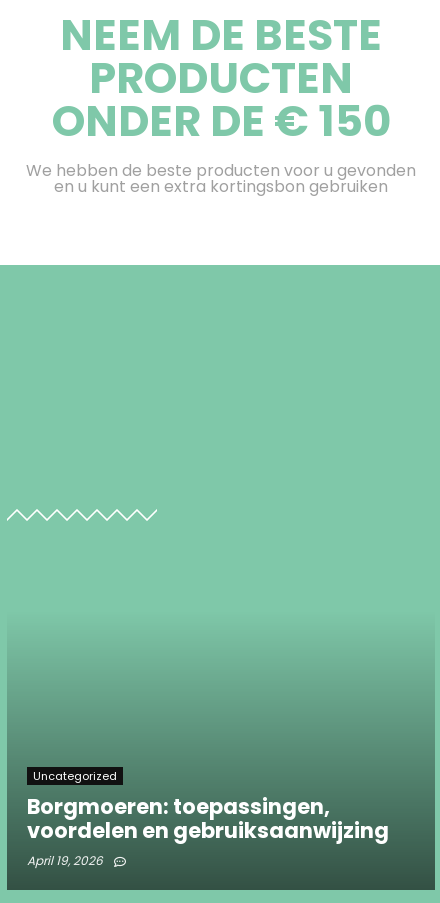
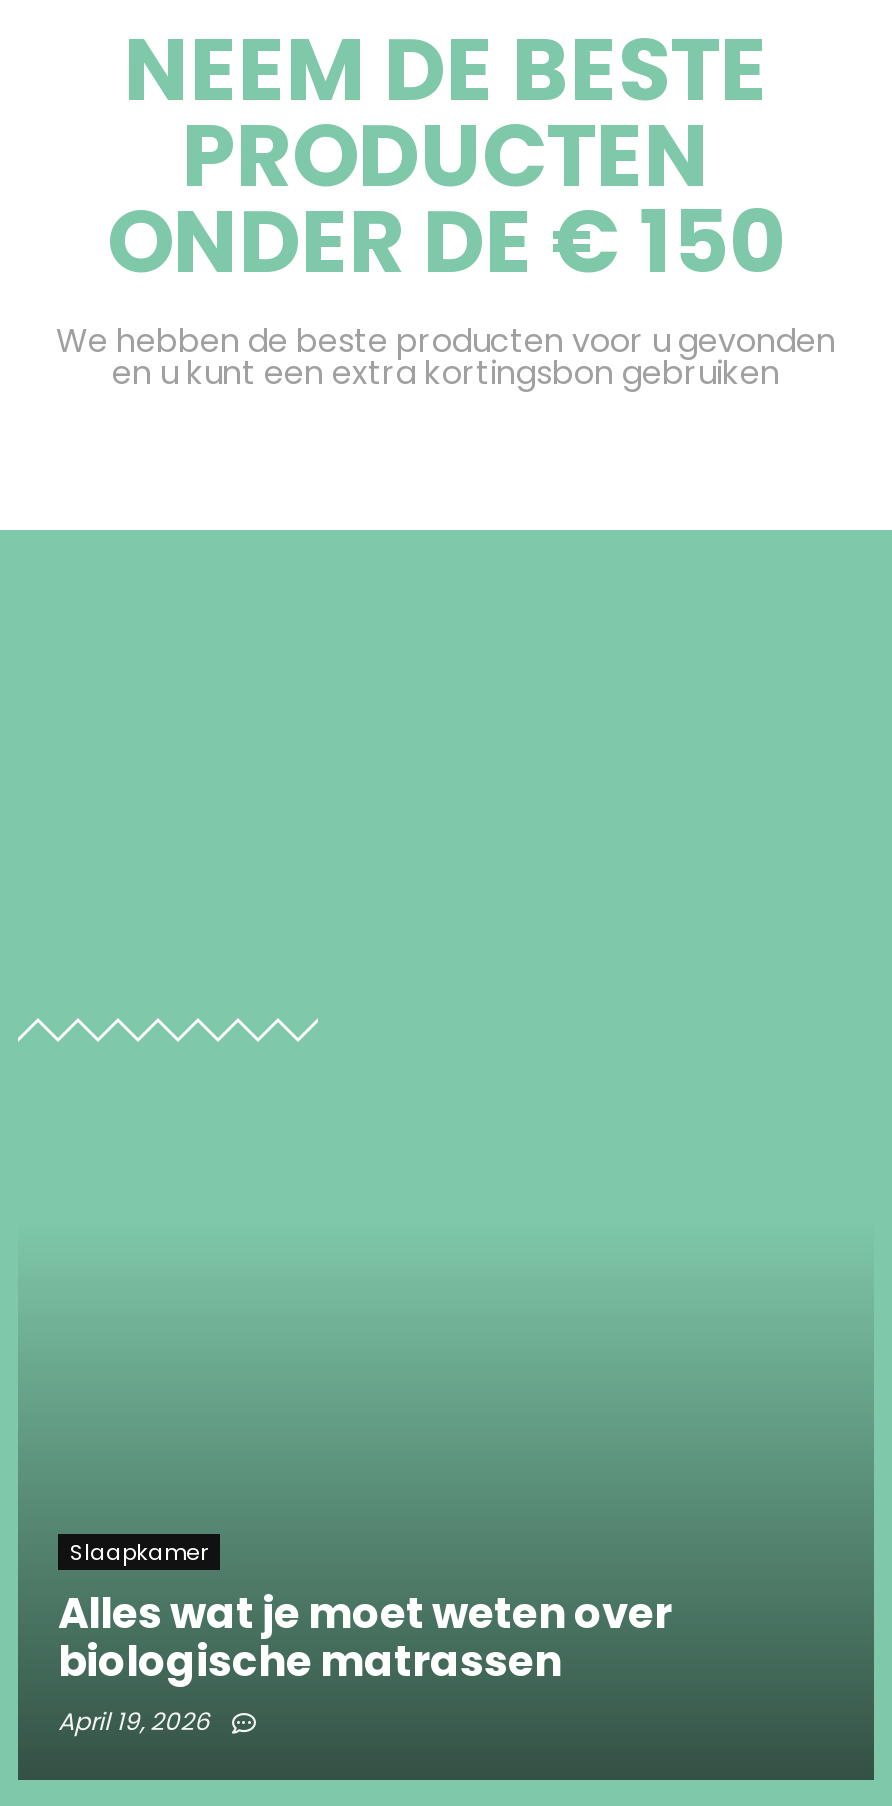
- Uncategorized
- Borgmoeren: toepassingen,
- voordelen en gebruiksaanwijzing
+ Slaapkamer
+ Alles wat je moet weten over
+ biologische matrassen
